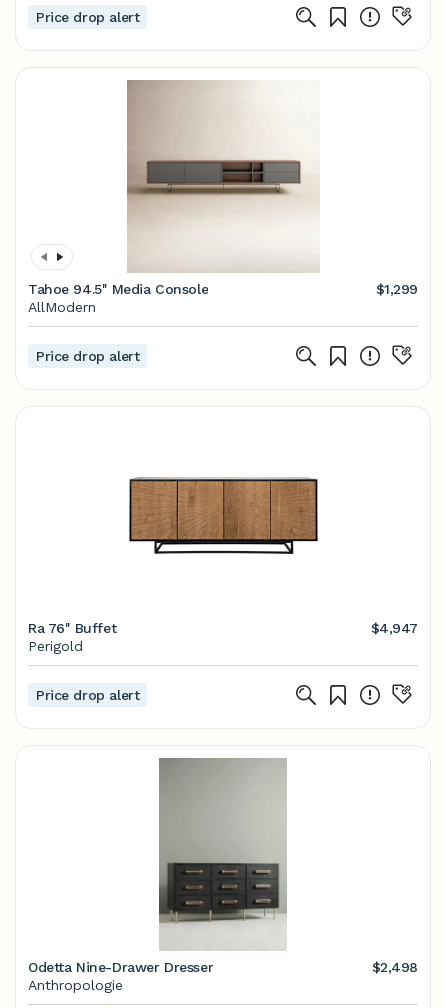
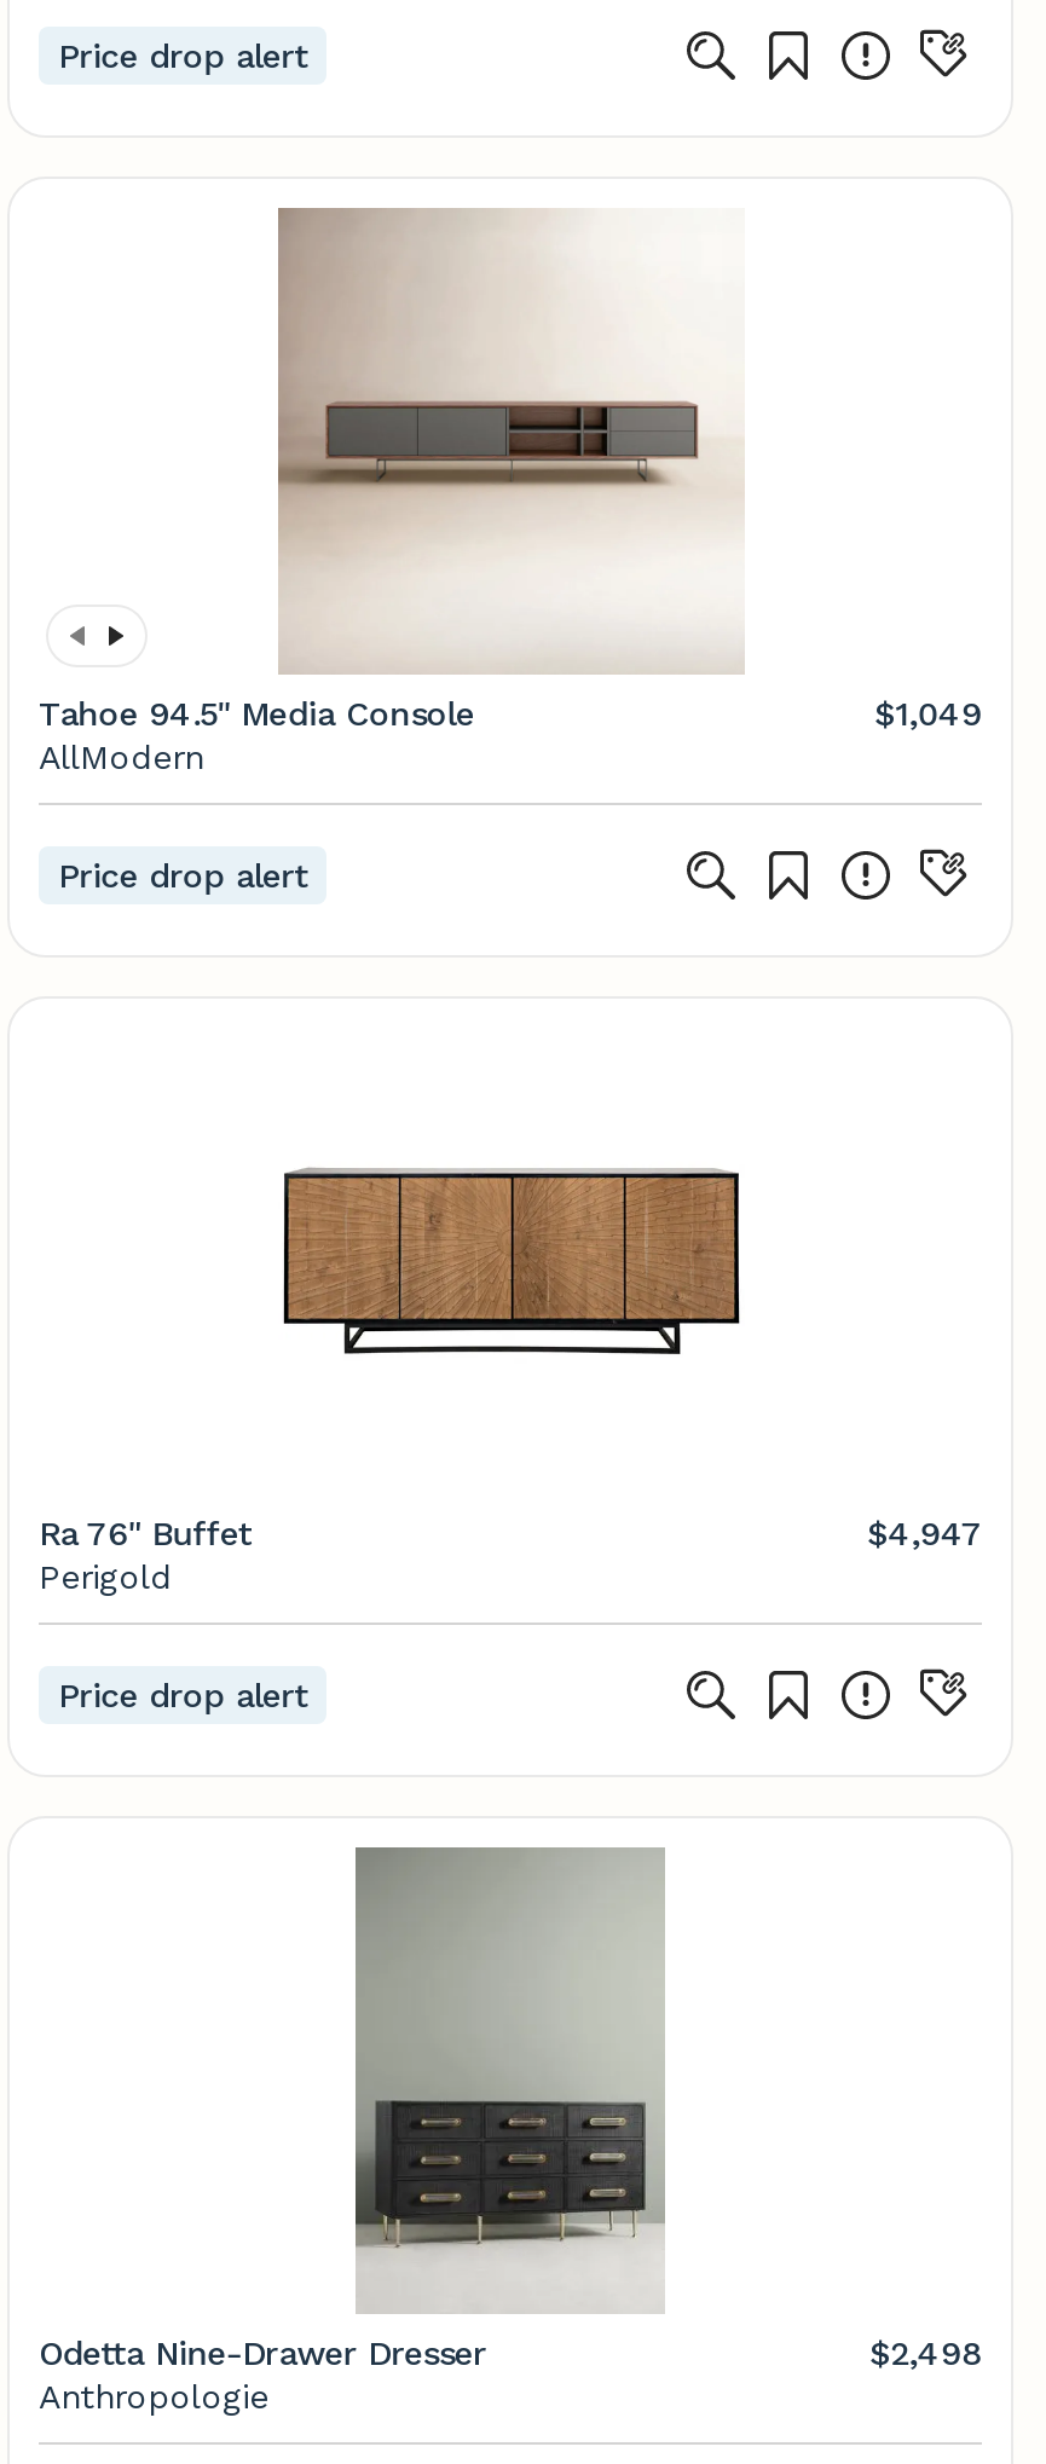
- $1,299
+ $1,049
